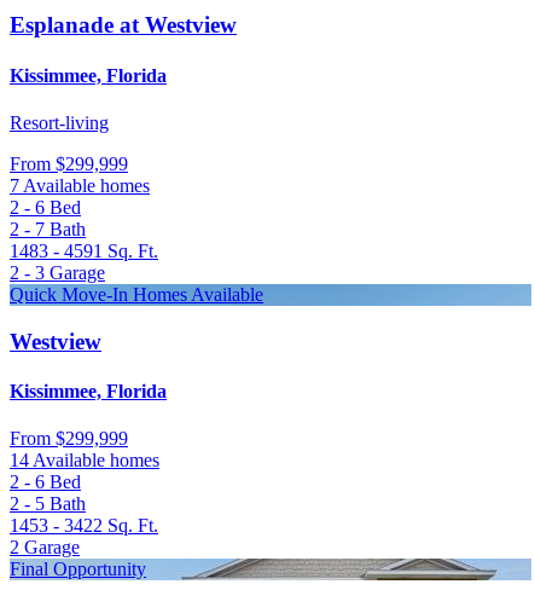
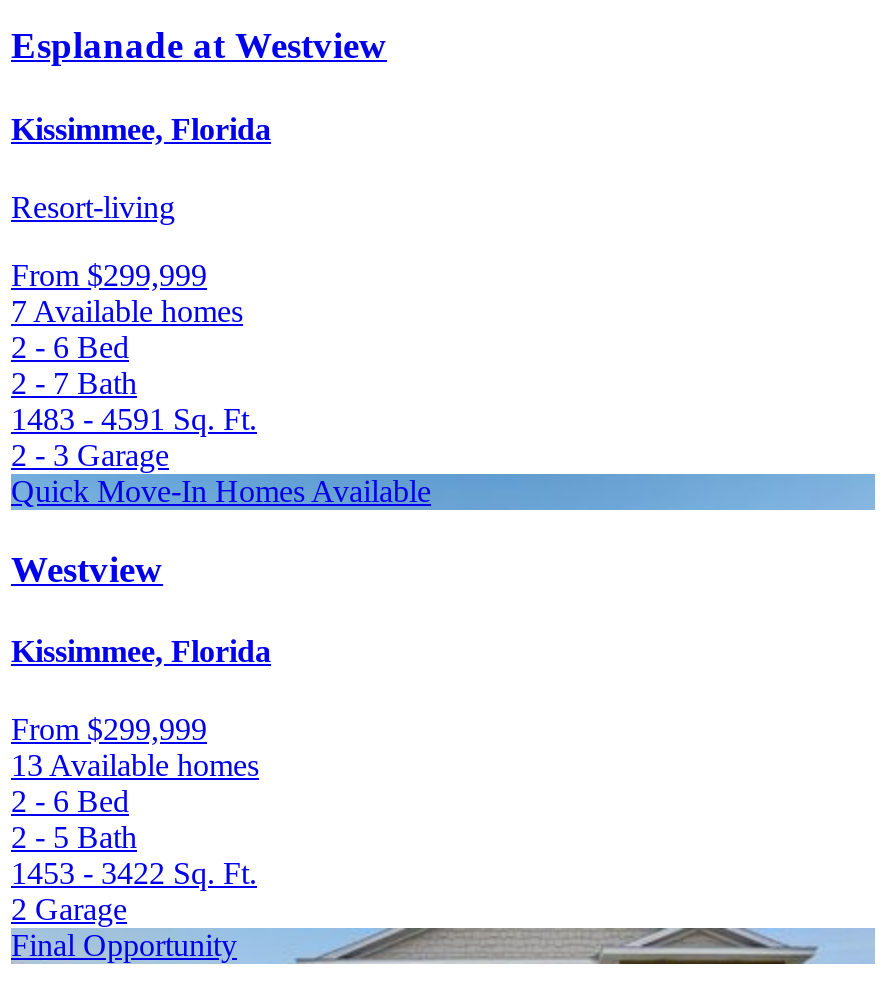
- 14 Available homes
+ 13 Available homes
